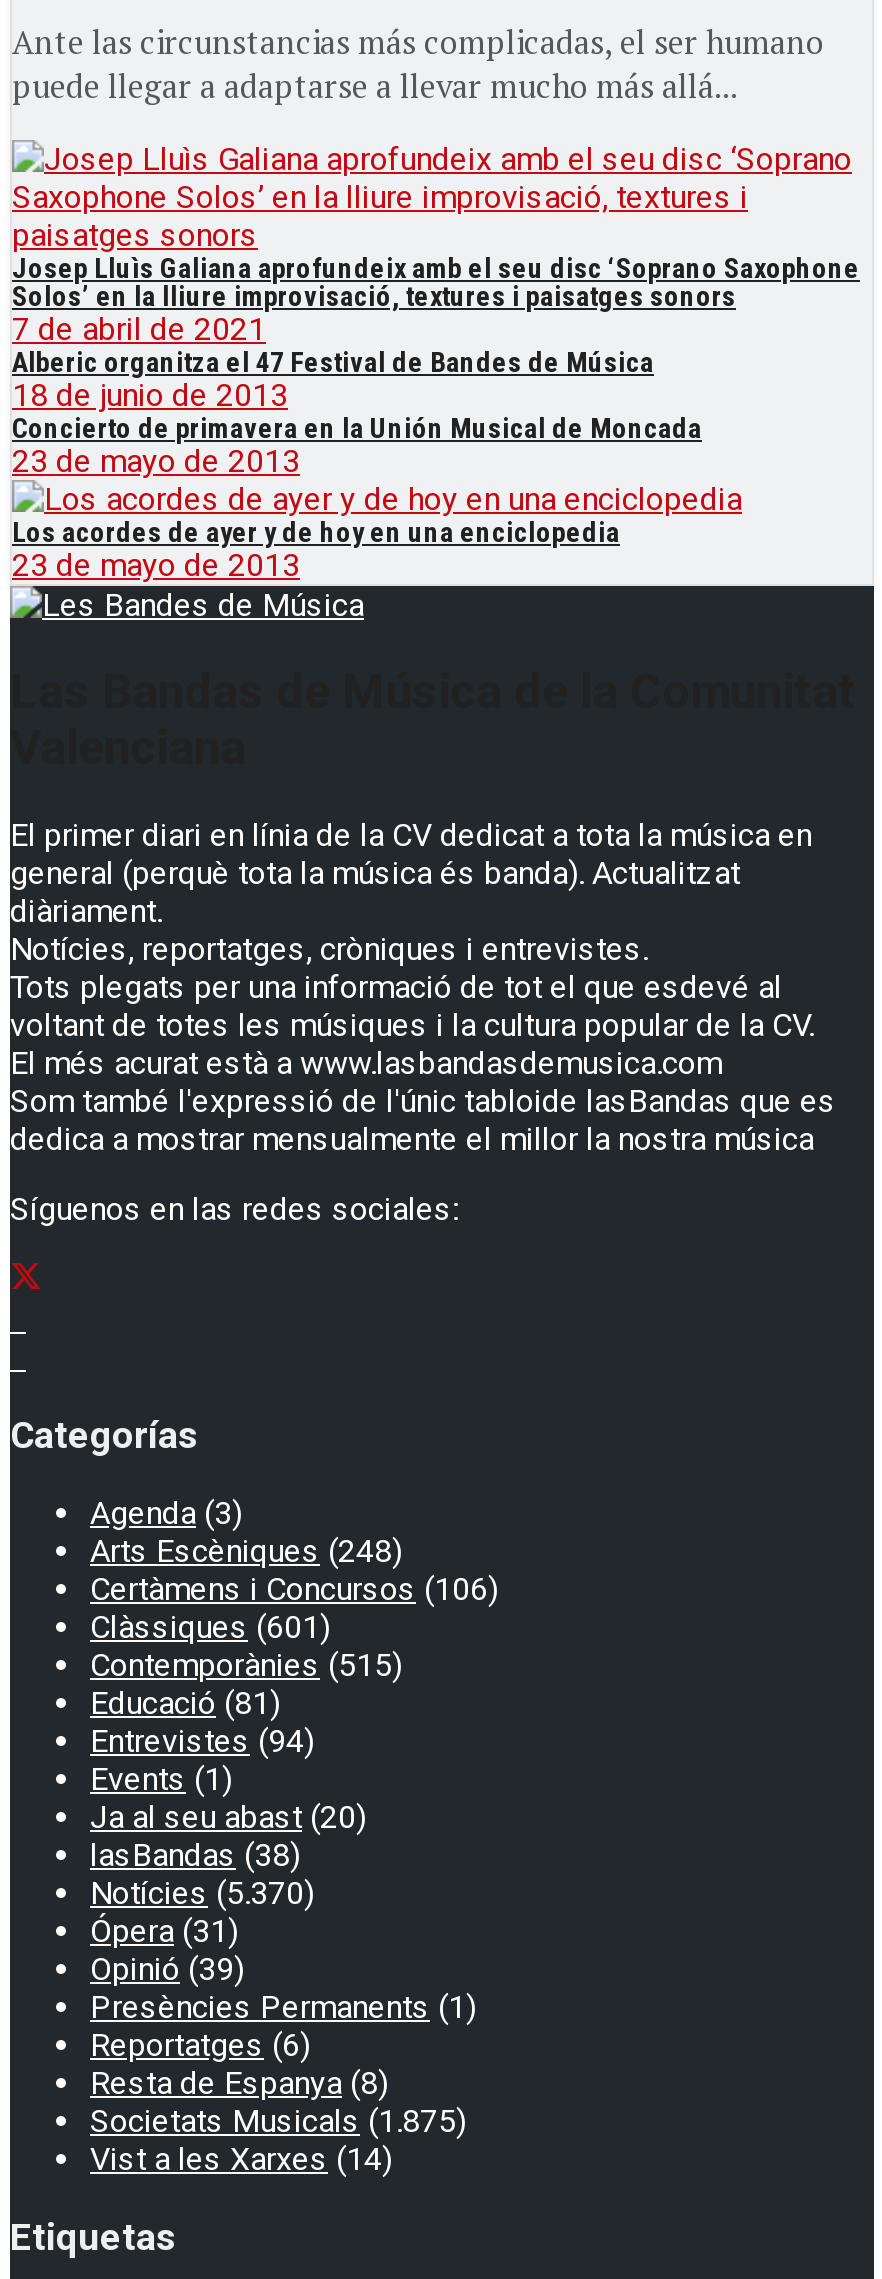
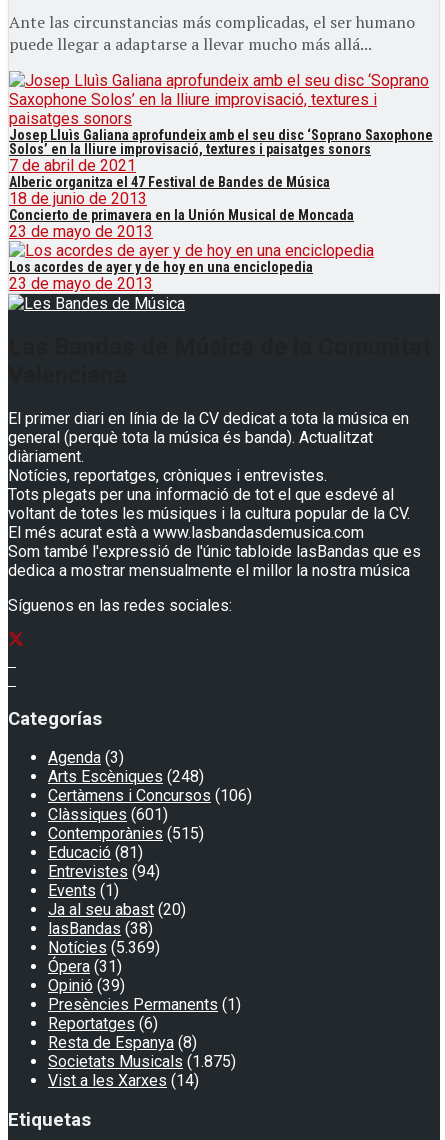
- Notícies (5.370)
+ Notícies (5.369)
